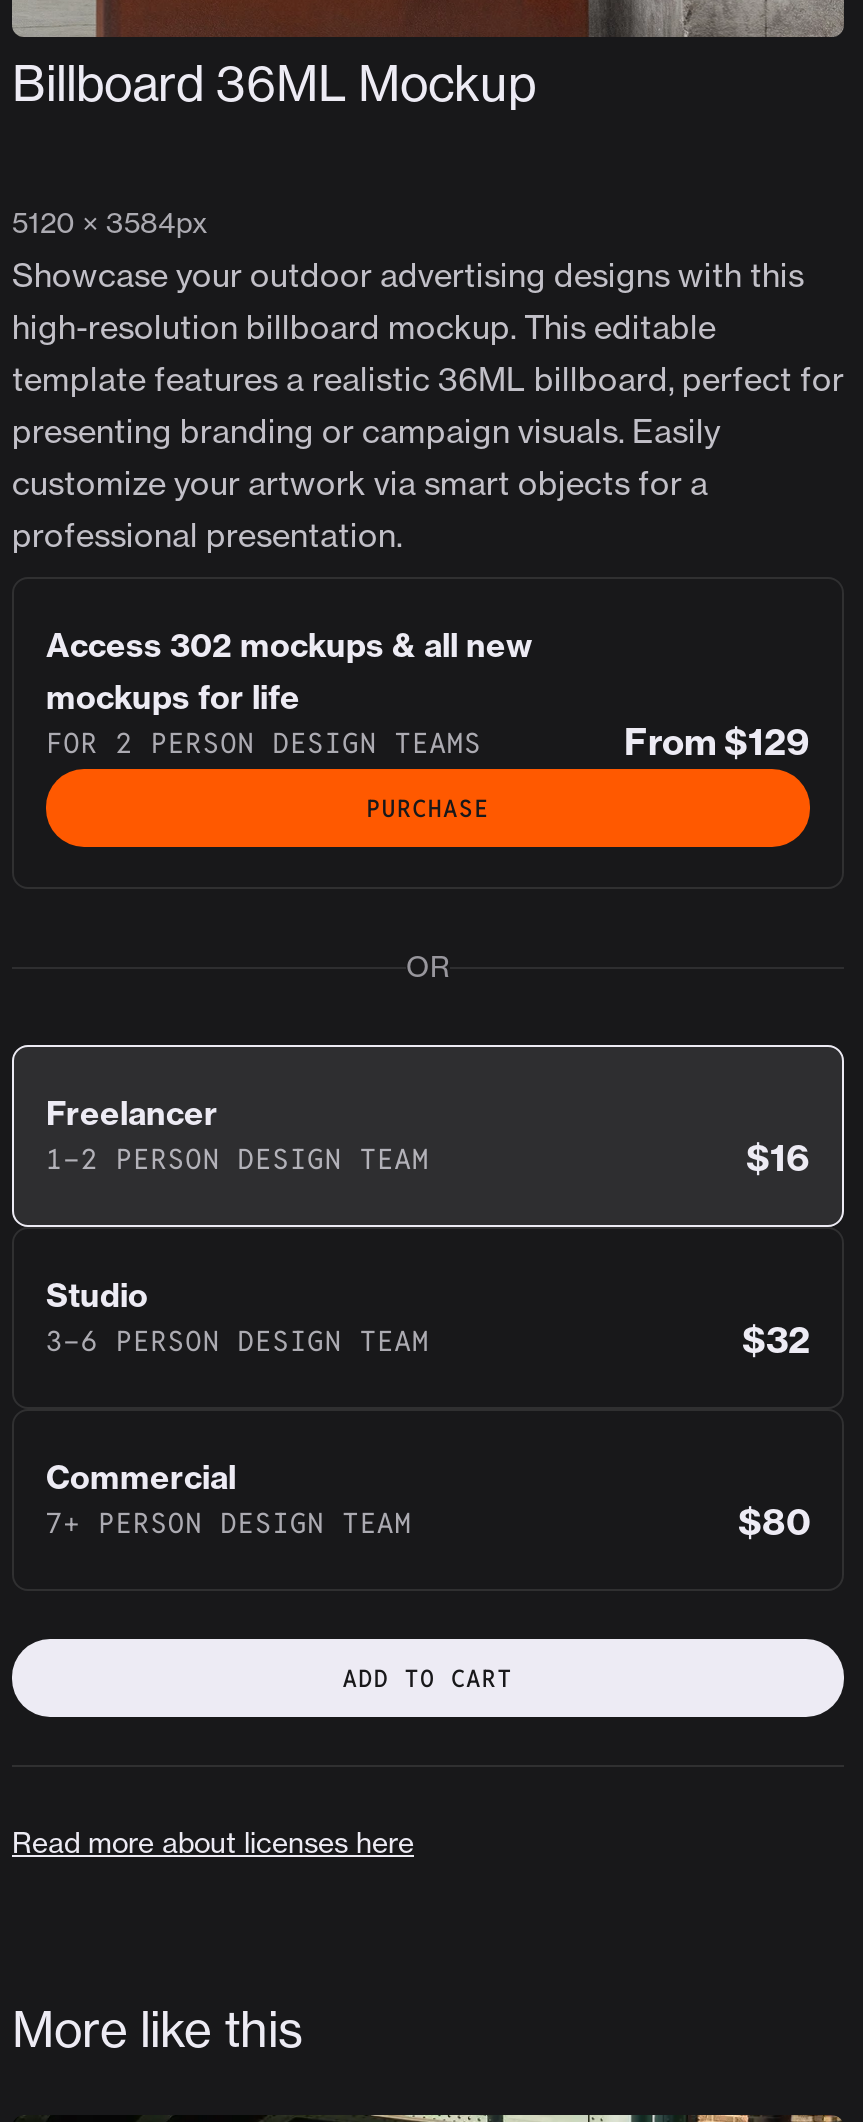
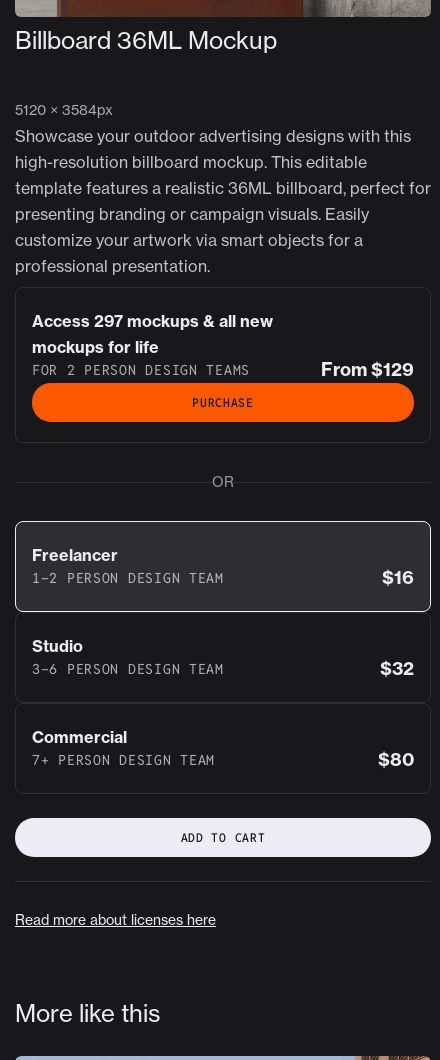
- Access 302 mockups & all new
+ Access 297 mockups & all new
